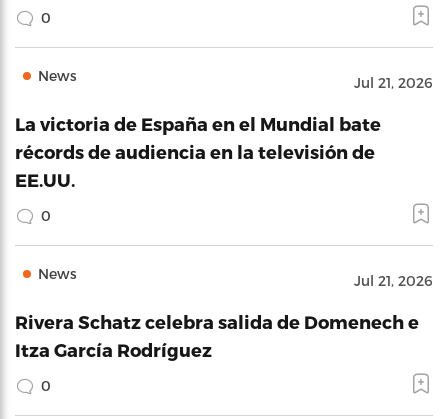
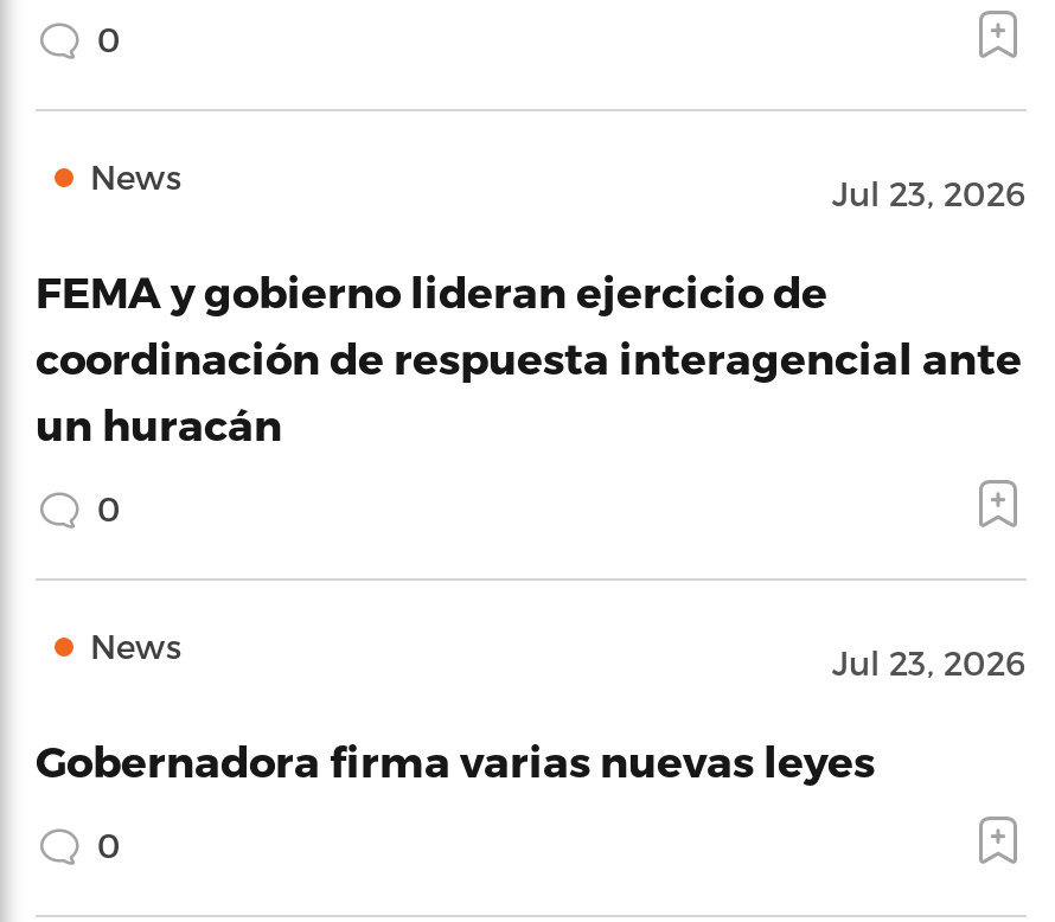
- Jul 21, 2026
+ Jul 23, 2026

- La victoria de España en el Mundial bate
- récords de audiencia en la televisión de
- EE.UU.
+ FEMA y gobierno lideran ejercicio de
+ coordinación de respuesta interagencial ante
+ un huracán

- Jul 21, 2026
+ Jul 23, 2026

- Rivera Schatz celebra salida de Domenech e
- Itza García Rodríguez
+ Gobernadora firma varias nuevas leyes
